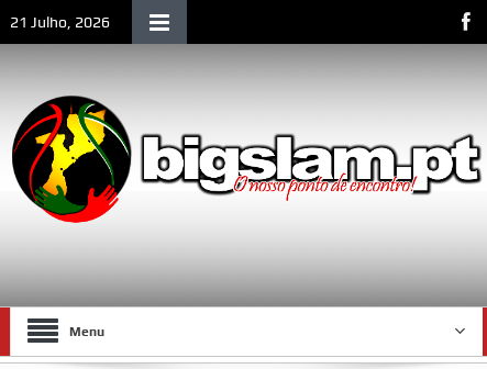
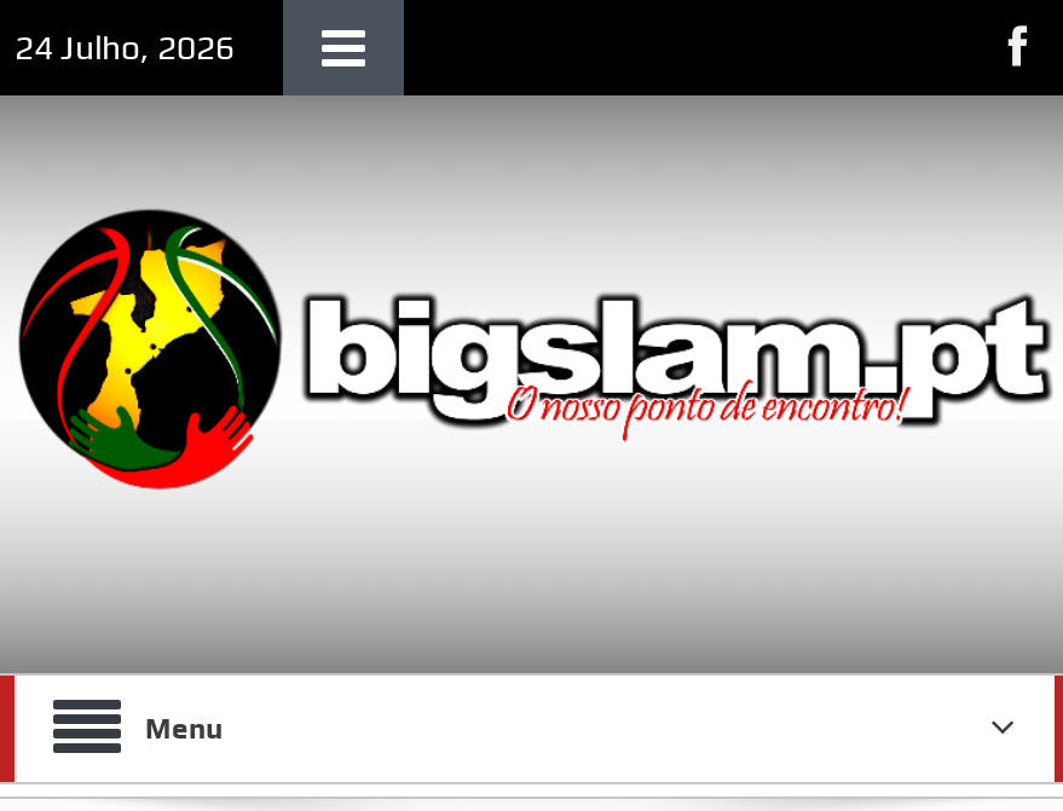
- 21 Julho, 2026
+ 24 Julho, 2026
